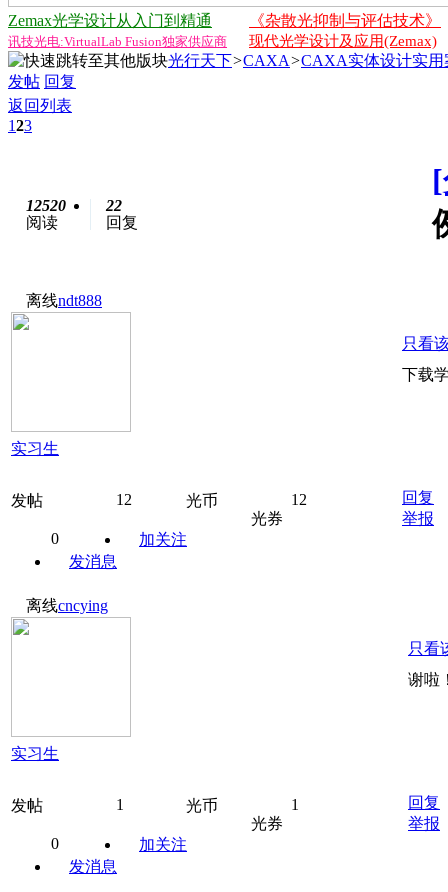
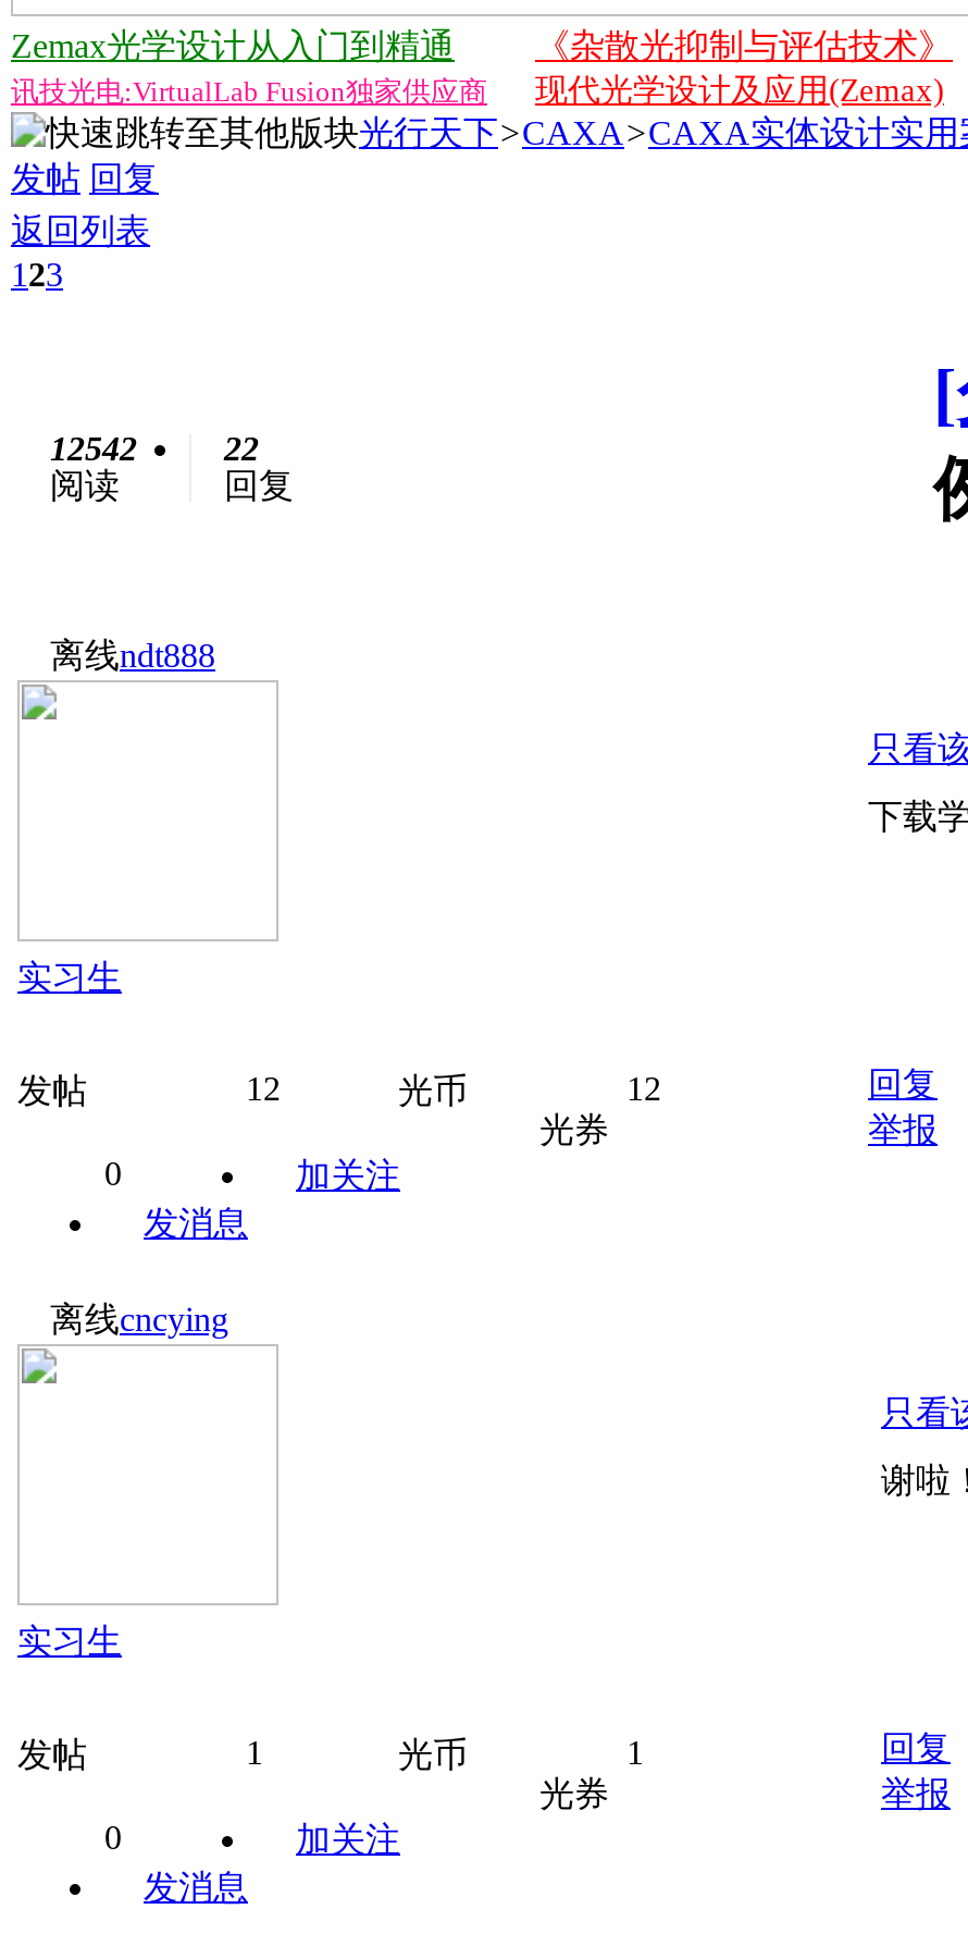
- 12520
+ 12542
